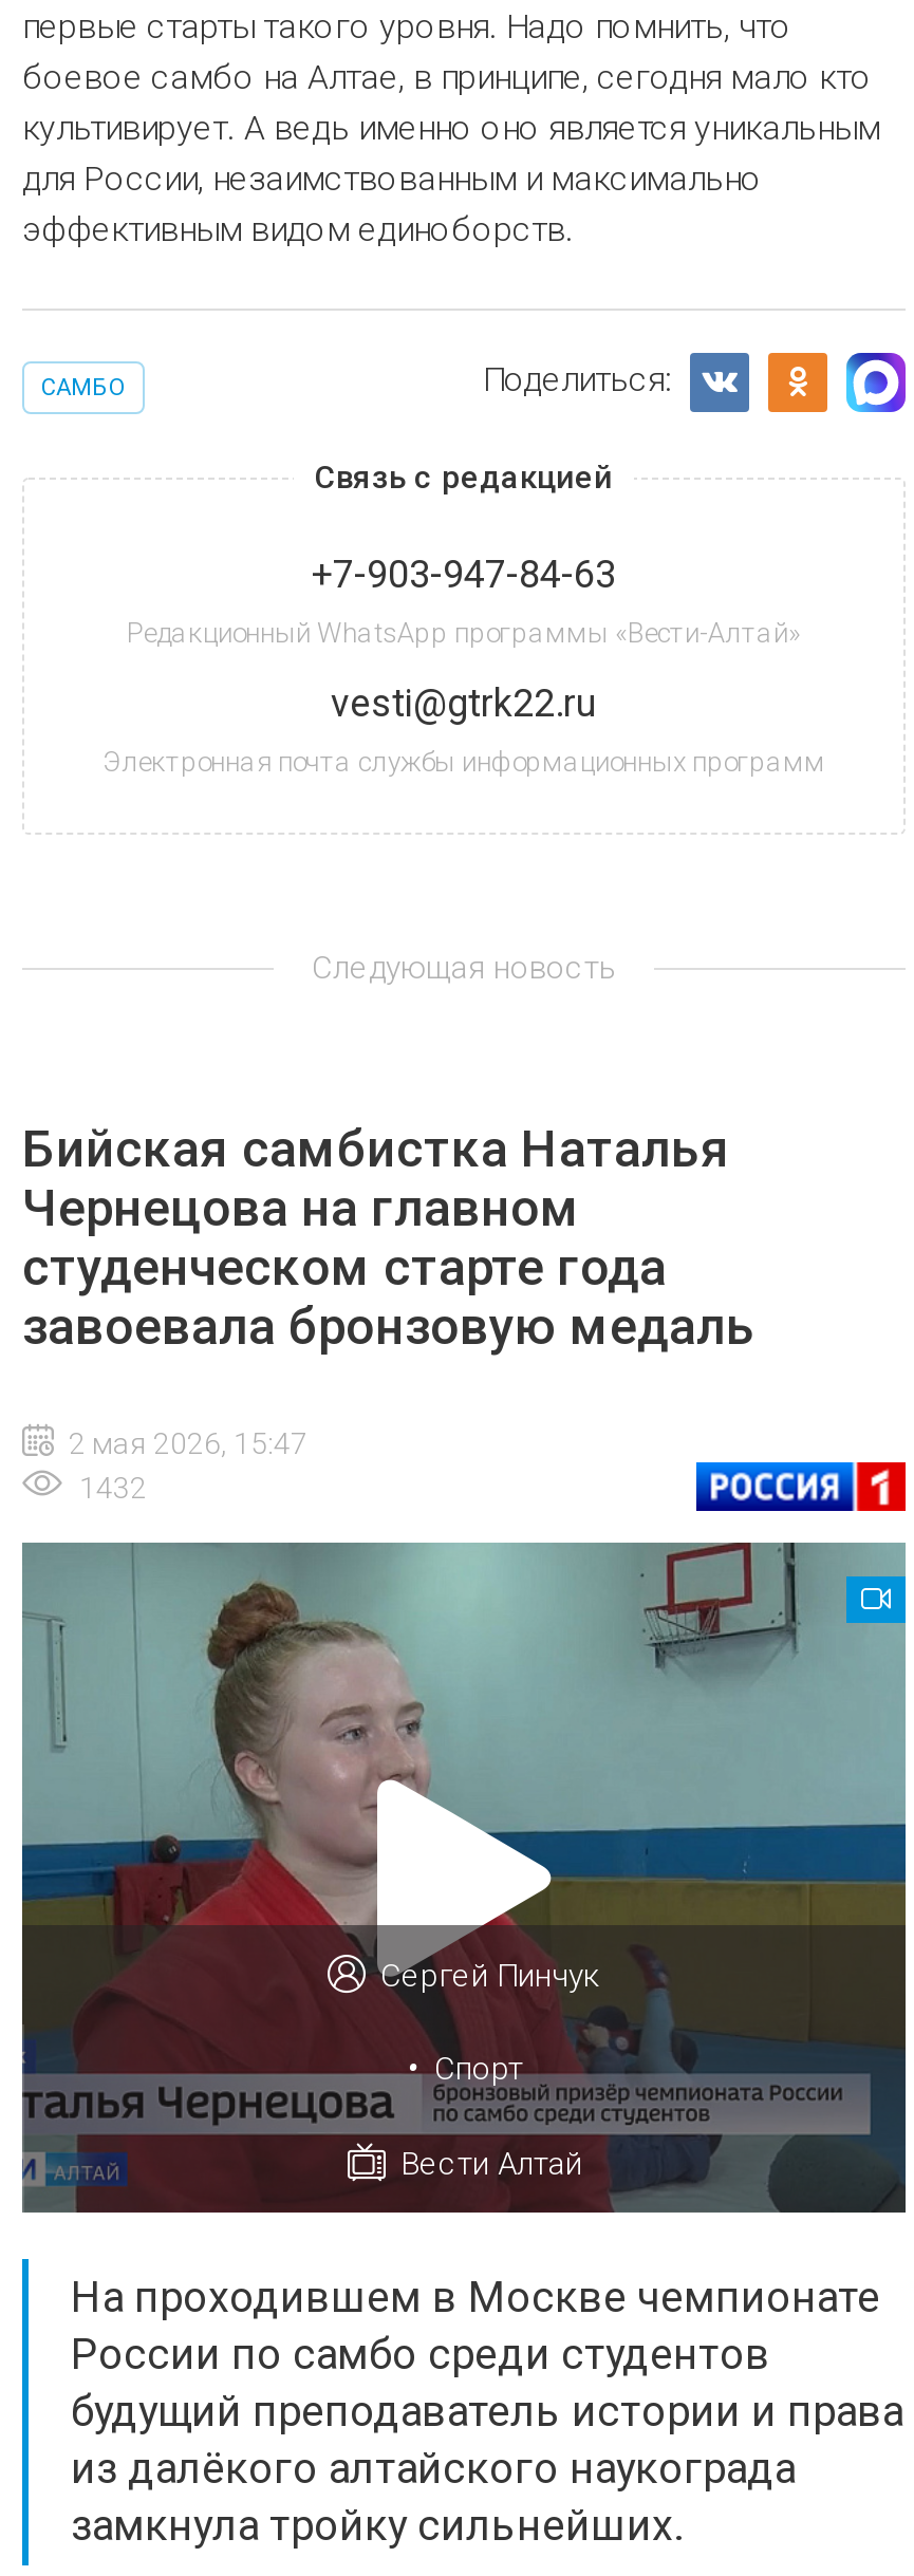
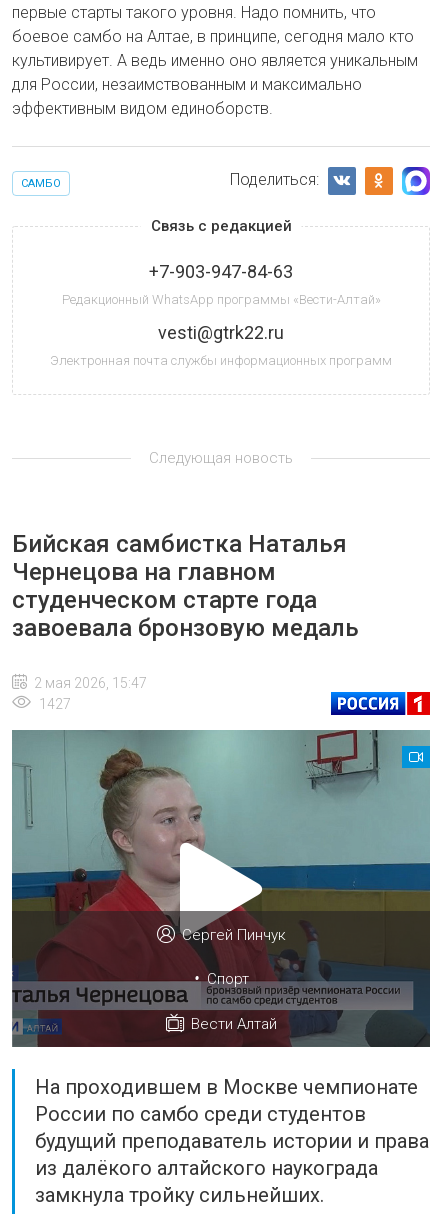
- 1432
+ 1427
